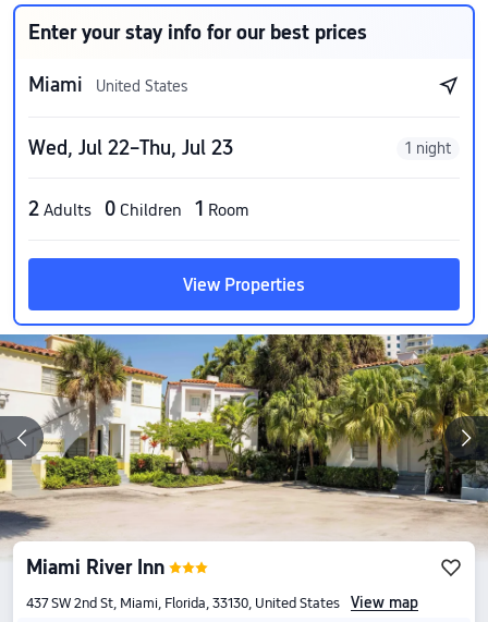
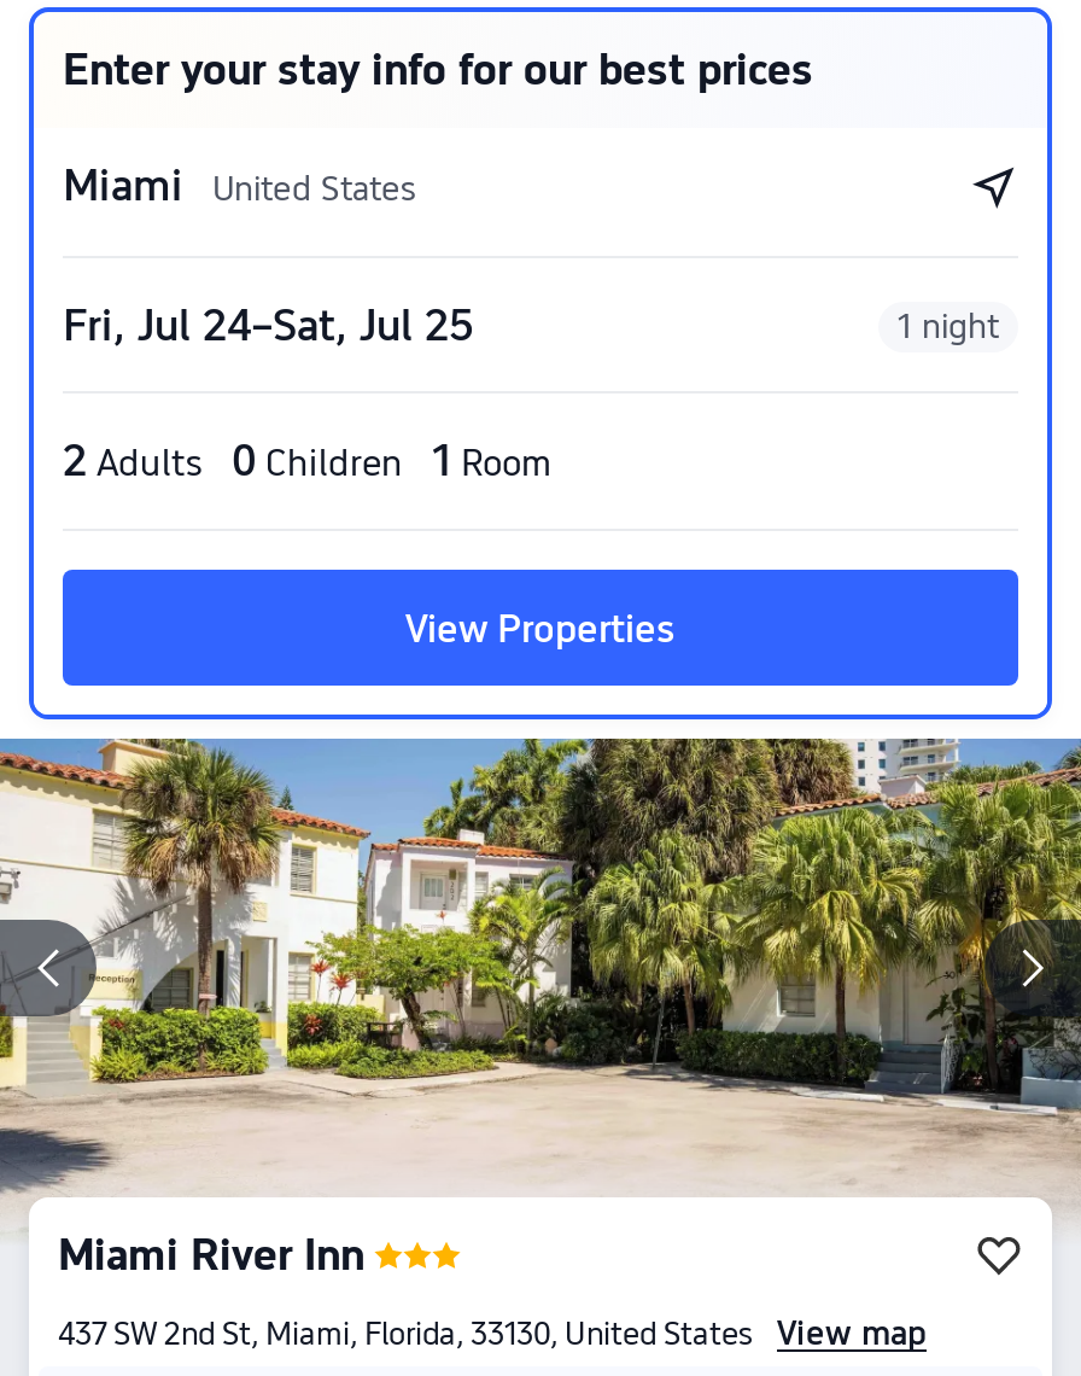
- Wed, Jul 22–Thu, Jul 23
+ Fri, Jul 24–Sat, Jul 25
